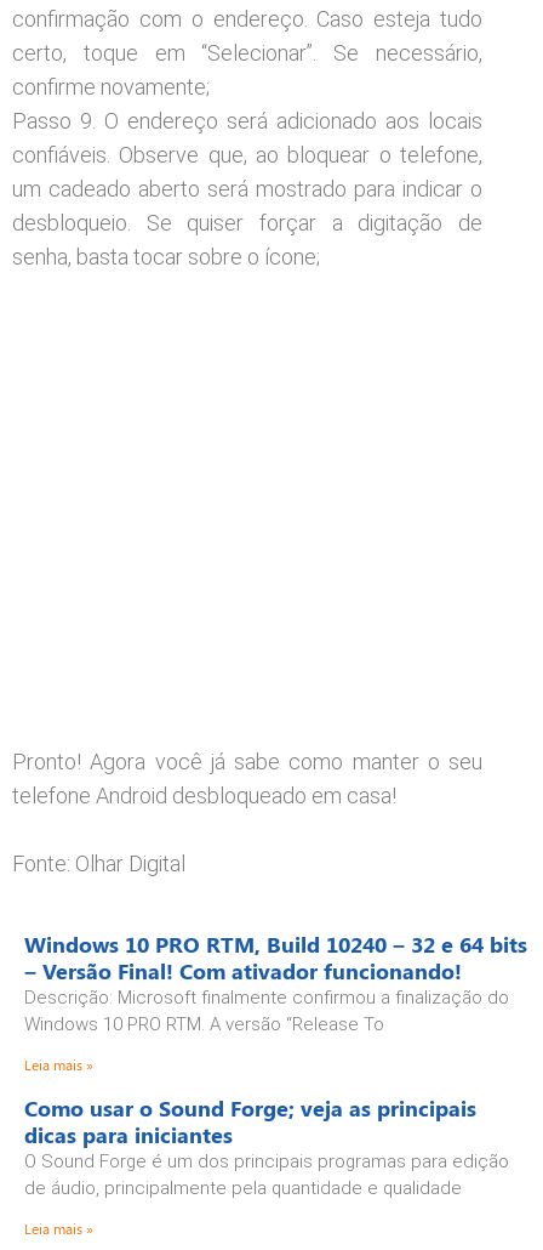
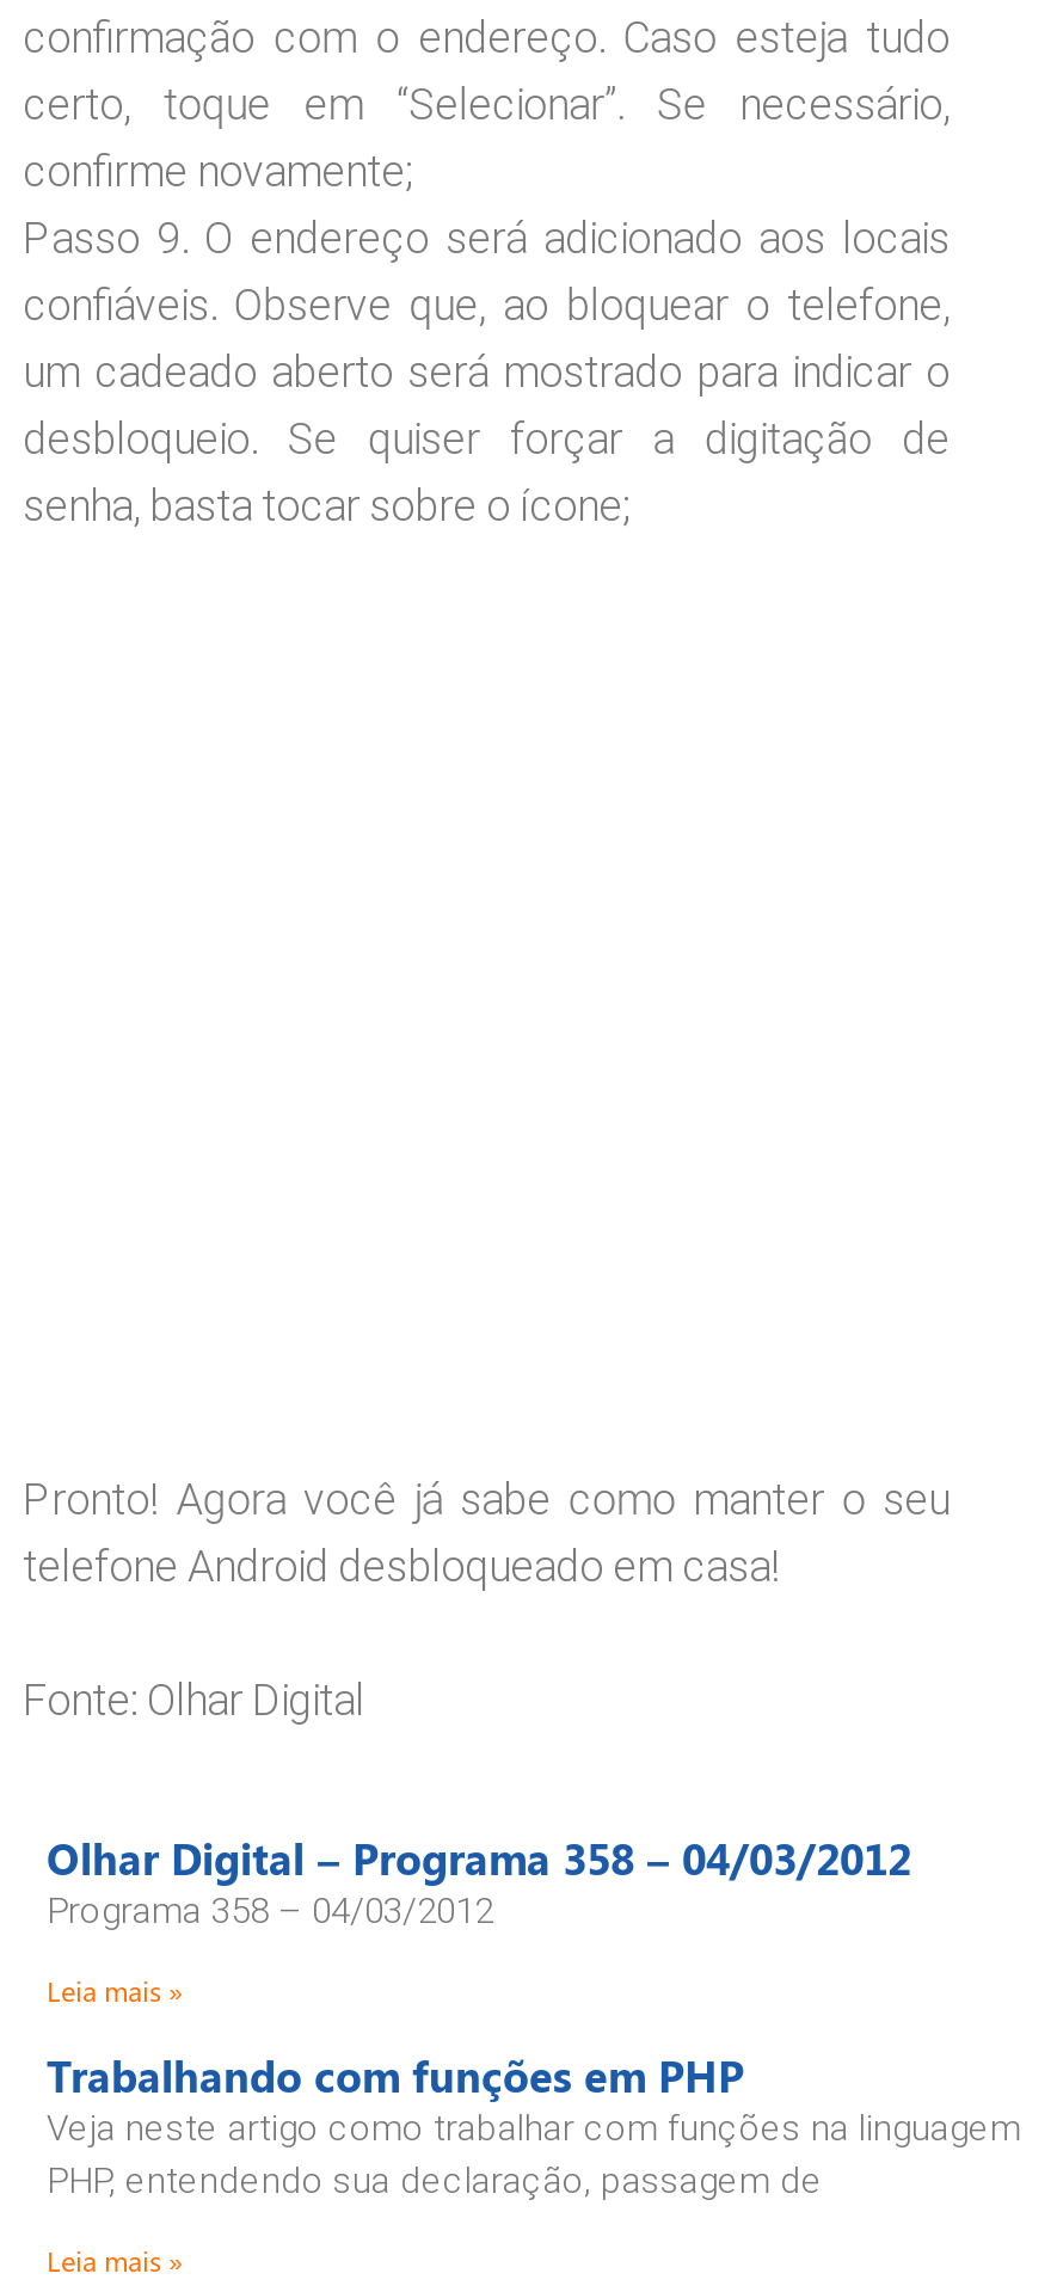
- Windows 10 PRO RTM, Build 10240 – 32 e 64 bits
- – Versão Final! Com ativador funcionando!
- Descrição: Microsoft finalmente confirmou a finalização do
- Windows 10 PRO RTM. A versão “Release To
+ Olhar Digital – Programa 358 – 04/03/2012
+ Programa 358 – 04/03/2012

- Como usar o Sound Forge; veja as principais
- dicas para iniciantes
- O Sound Forge é um dos principais programas para edição
- de áudio, principalmente pela quantidade e qualidade
+ Trabalhando com funções em PHP
+ Veja neste artigo como trabalhar com funções na linguagem
+ PHP, entendendo sua declaração, passagem de
